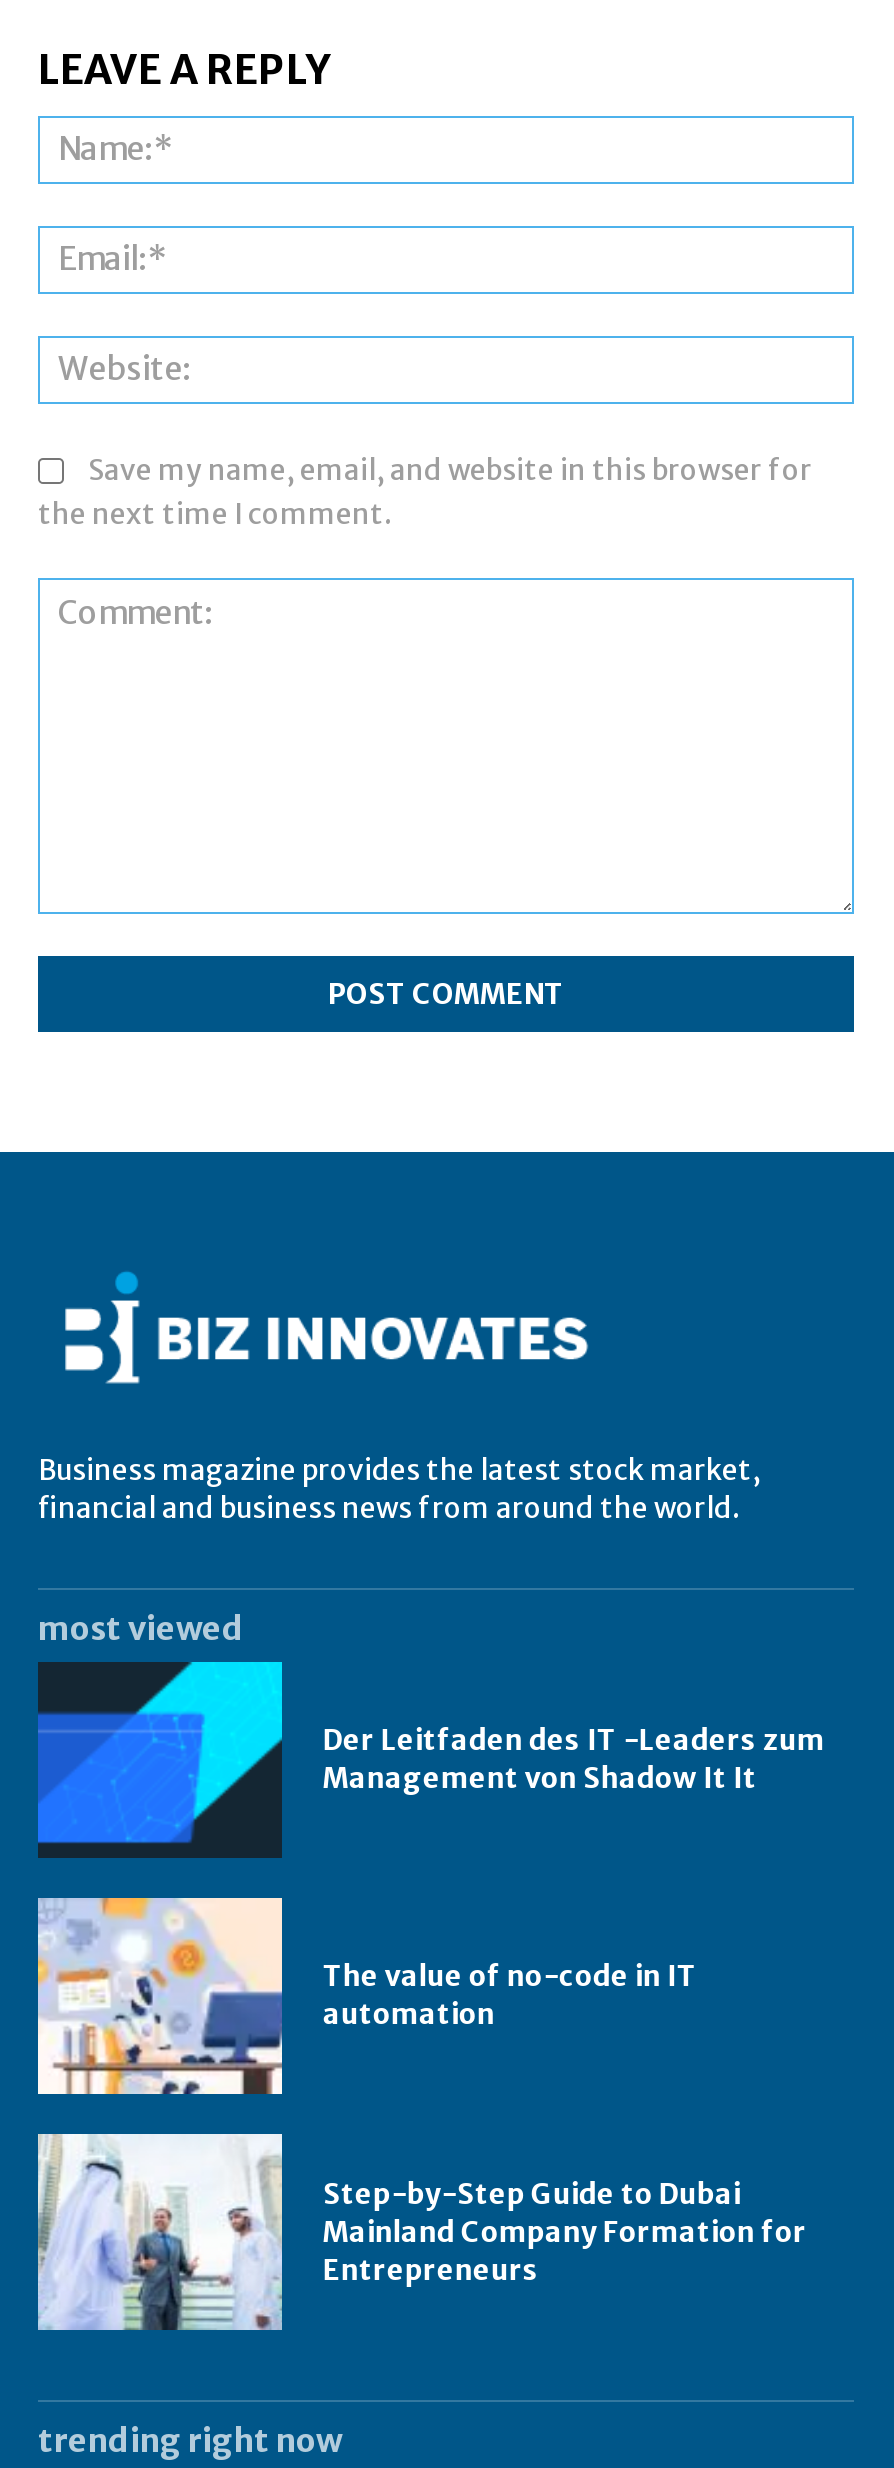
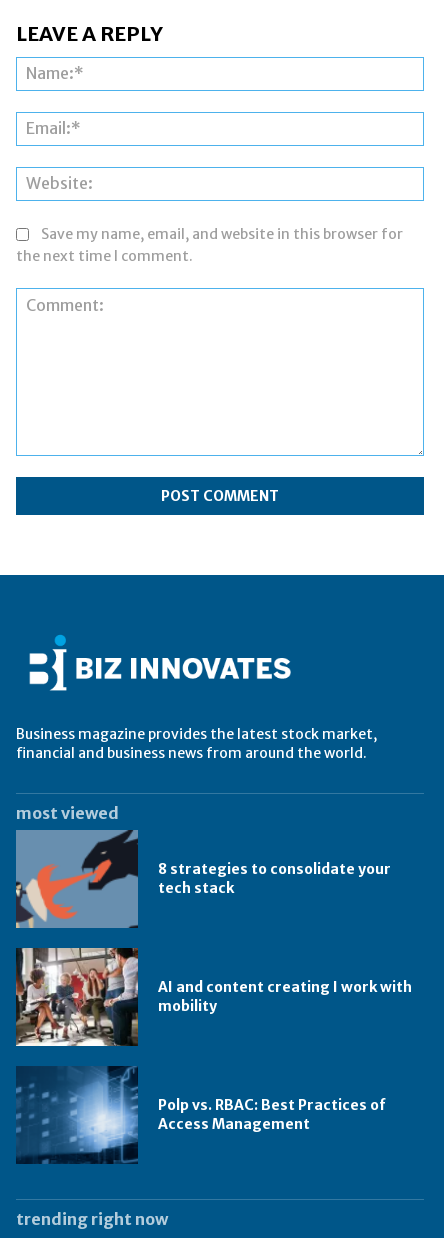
- [image]
- Der Leitfaden des IT -Leaders zum
- Management von Shadow It It
+ [image]
+ 8 strategies to consolidate your
+ tech stack

- [image]
- The value of no-code in IT
- automation
+ [image]
+ AI and content creating I work with
+ mobility

- [image]
- Step-by-Step Guide to Dubai
- Mainland Company Formation for
- Entrepreneurs
+ [image]
+ Polp vs. RBAC: Best Practices of
+ Access Management
